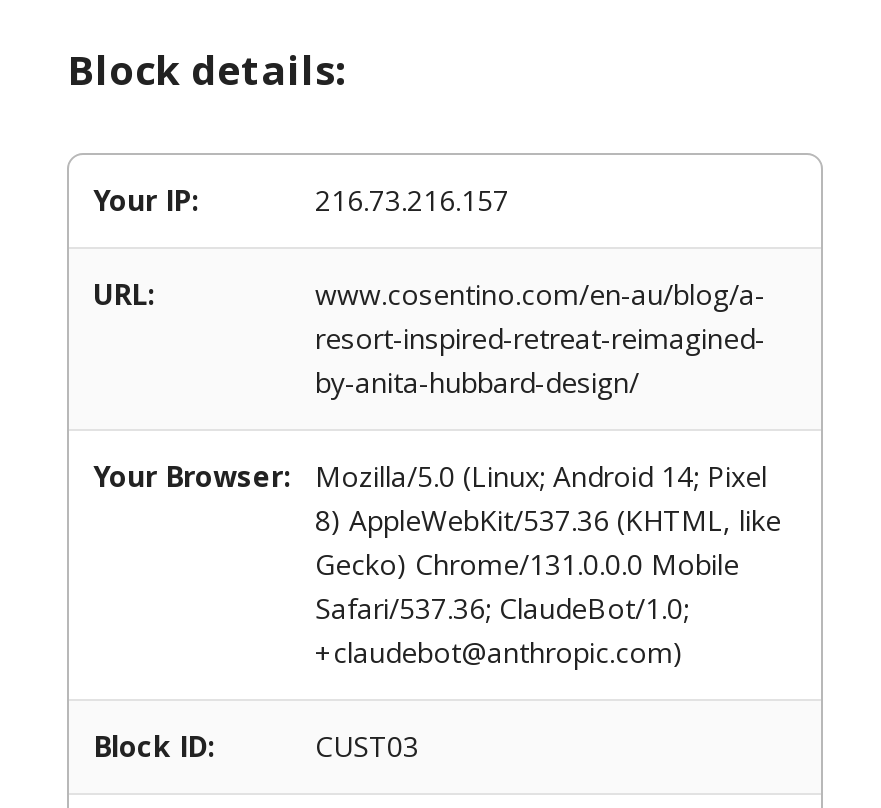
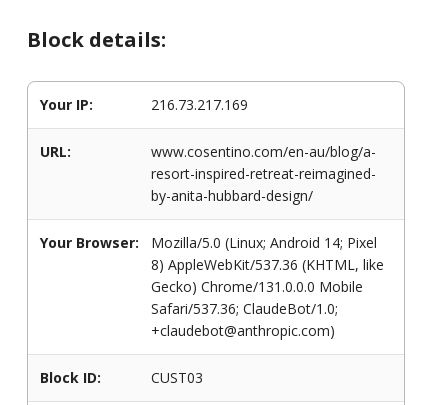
- 216.73.216.157
+ 216.73.217.169
